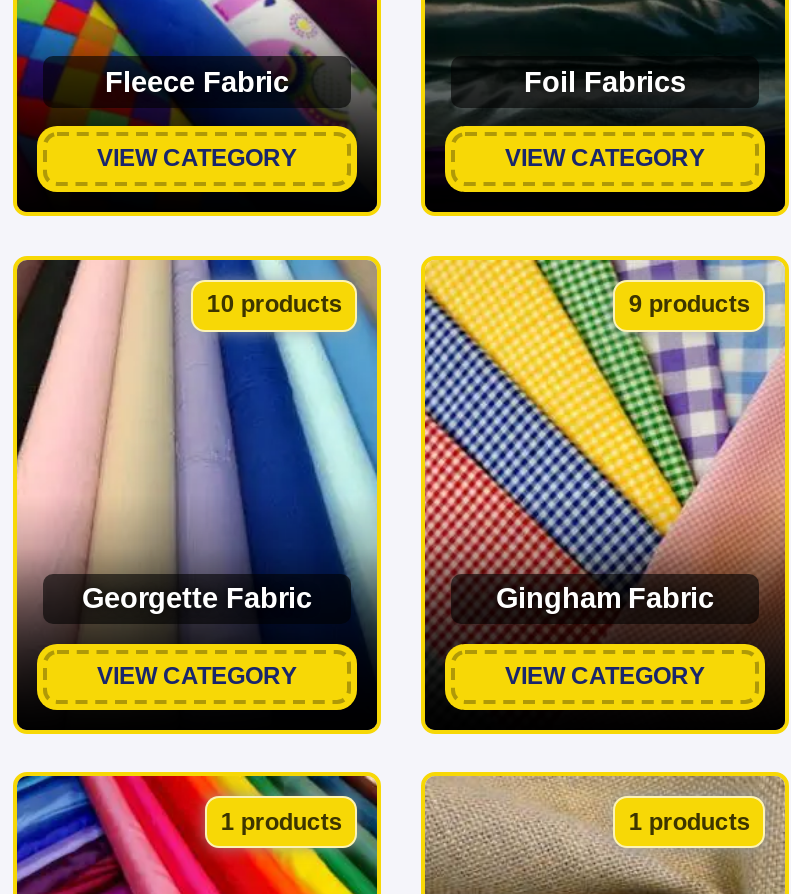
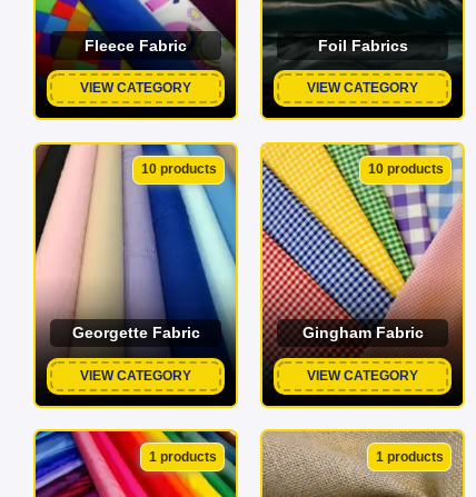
- 9 products
+ 10 products
